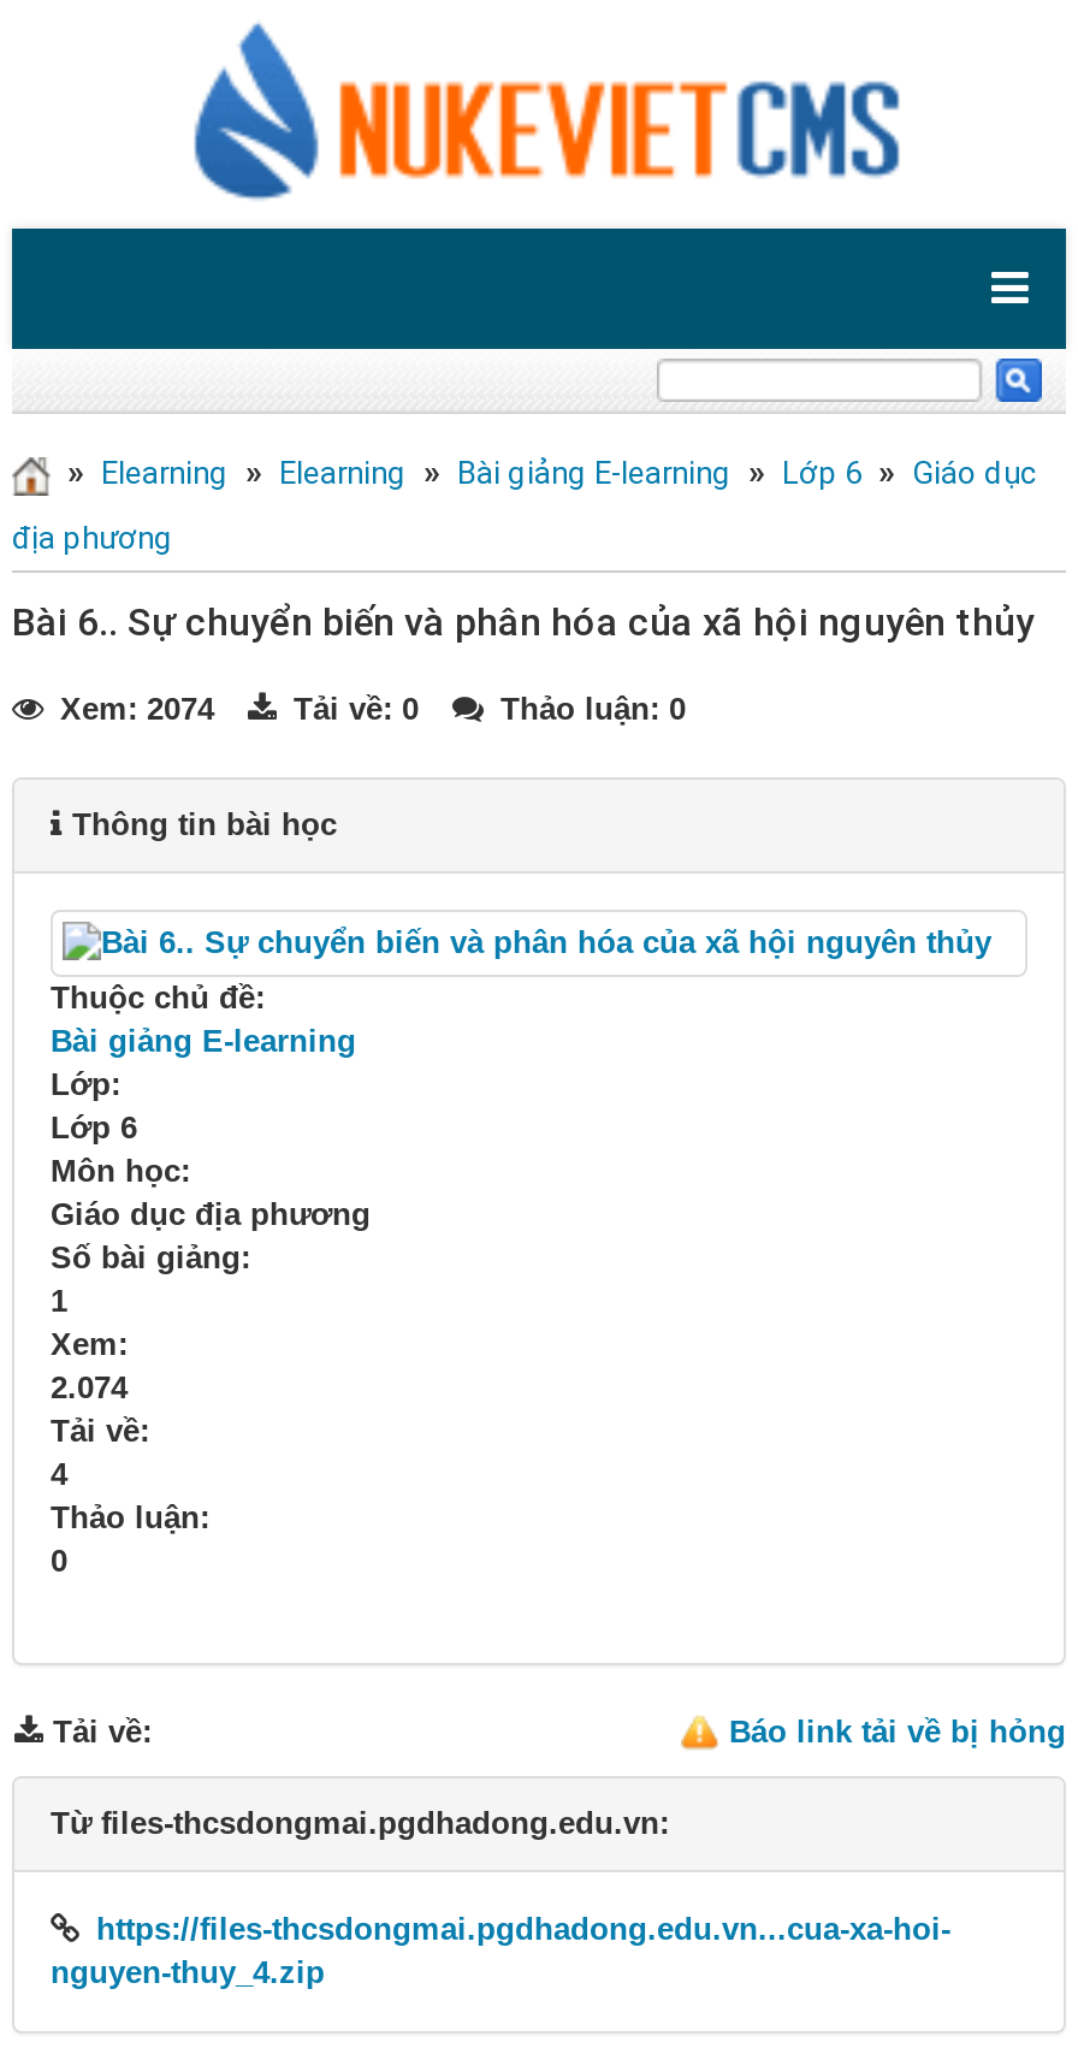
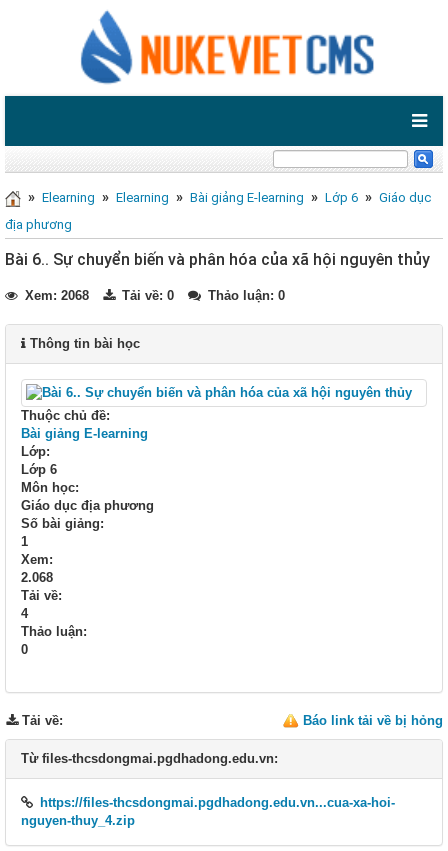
- Xem: 2074 Tải về: 0 Thảo luận: 0
+ Xem: 2068 Tải về: 0 Thảo luận: 0

- 2.074
+ 2.068
